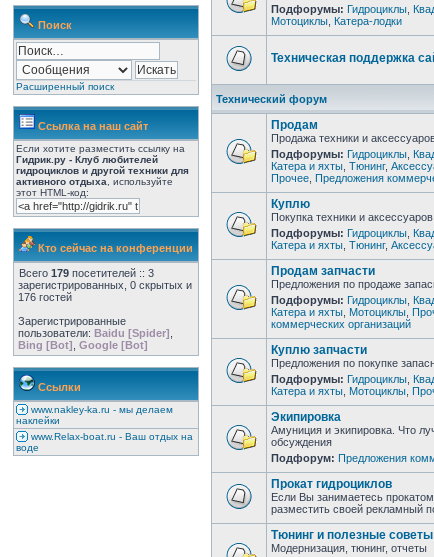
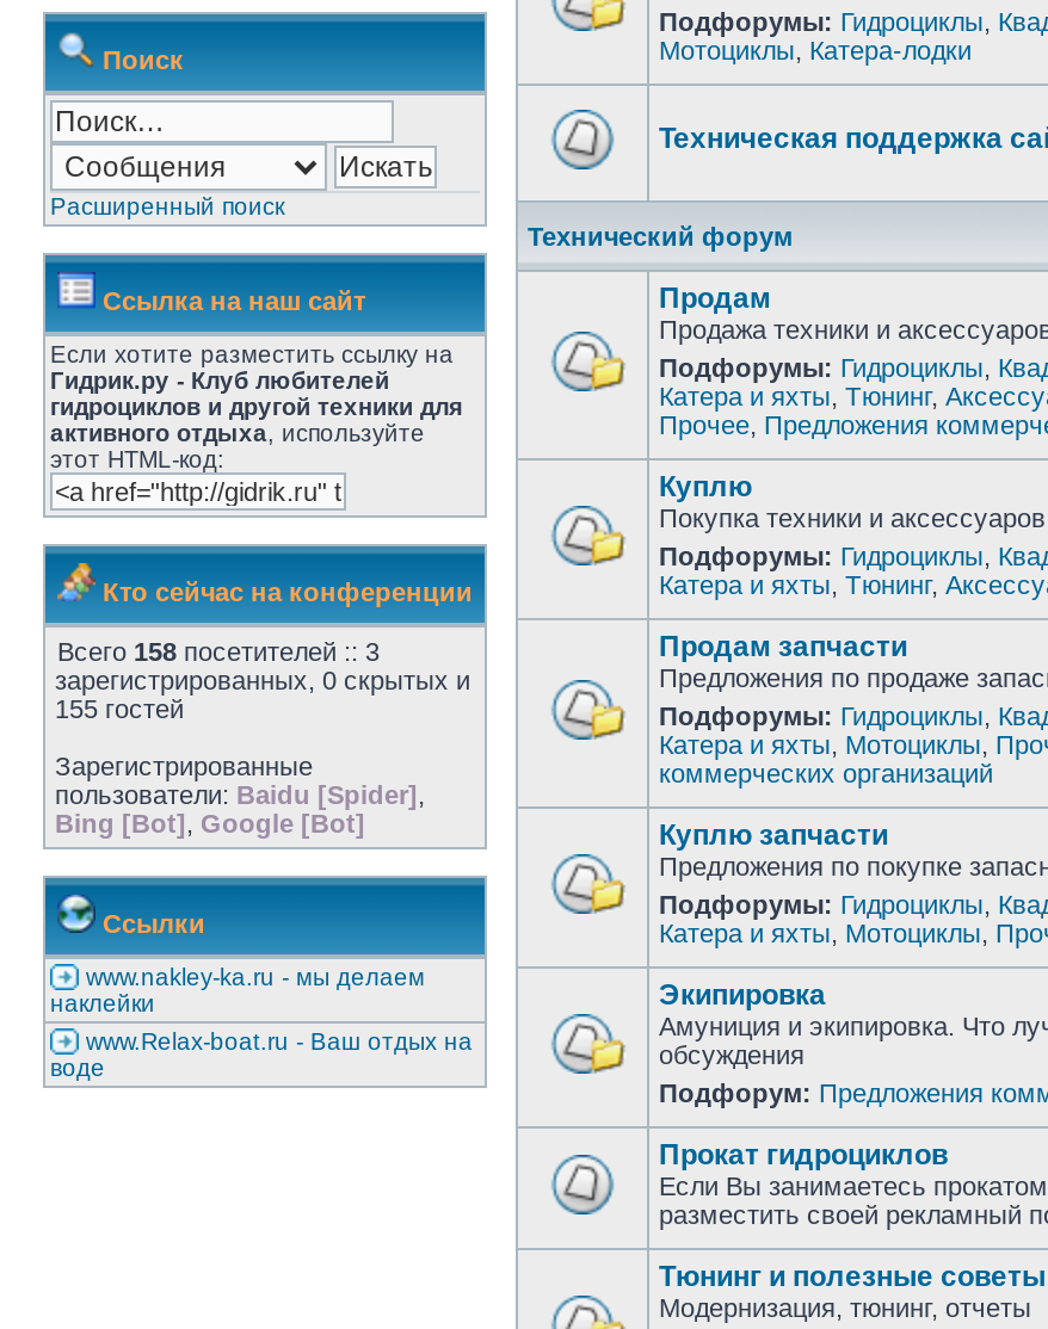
- Всего 179 посетителей :: 3
+ Всего 158 посетителей :: 3

- 176 гостей
+ 155 гостей
